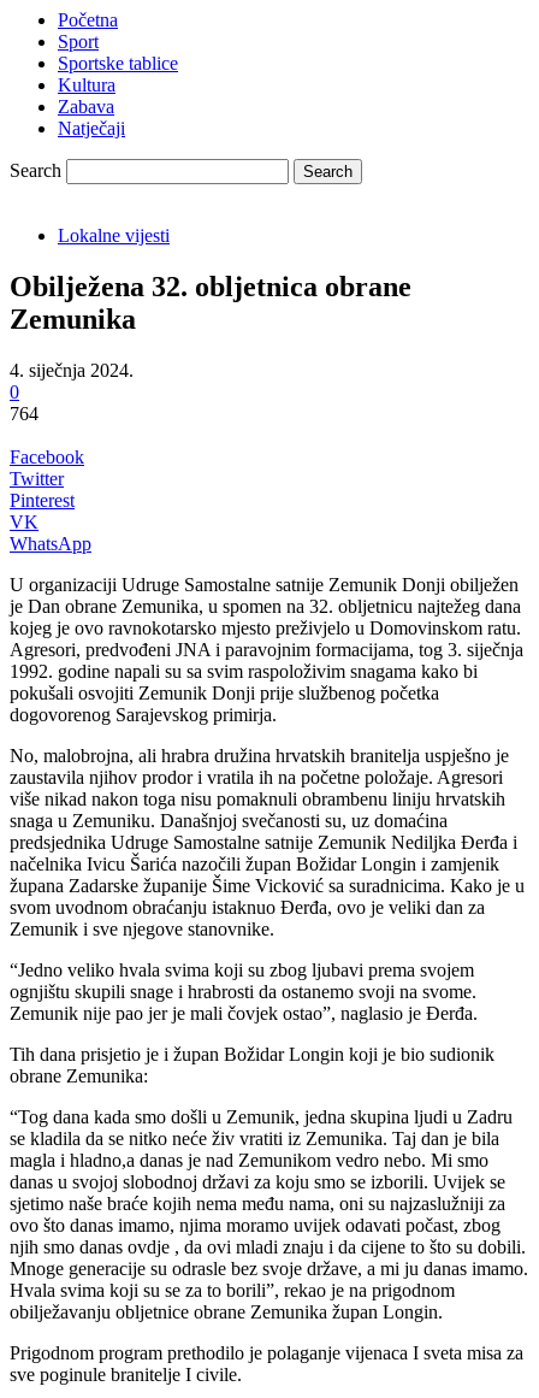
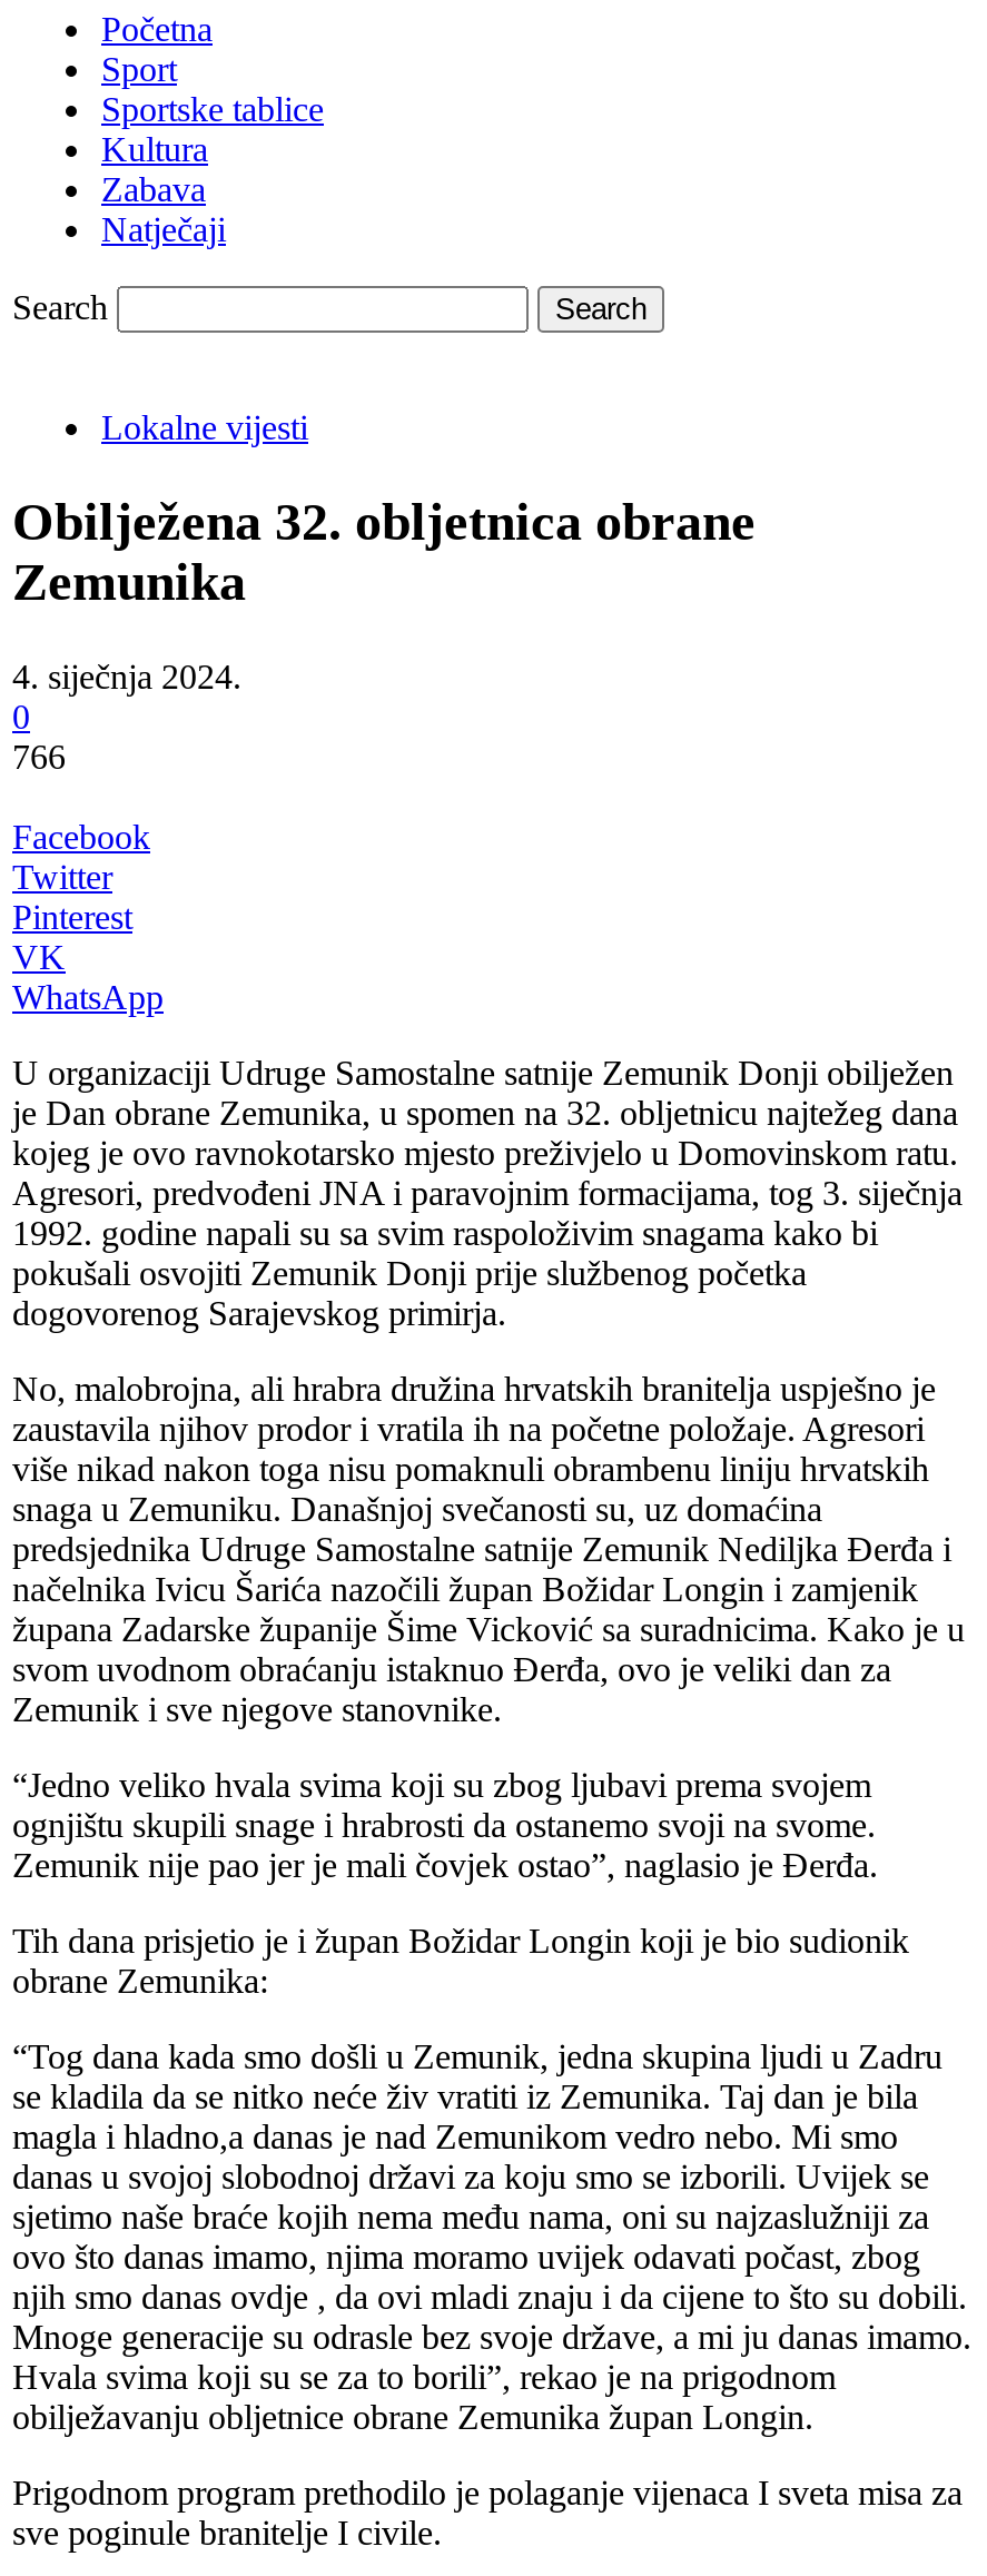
- 764
+ 766
